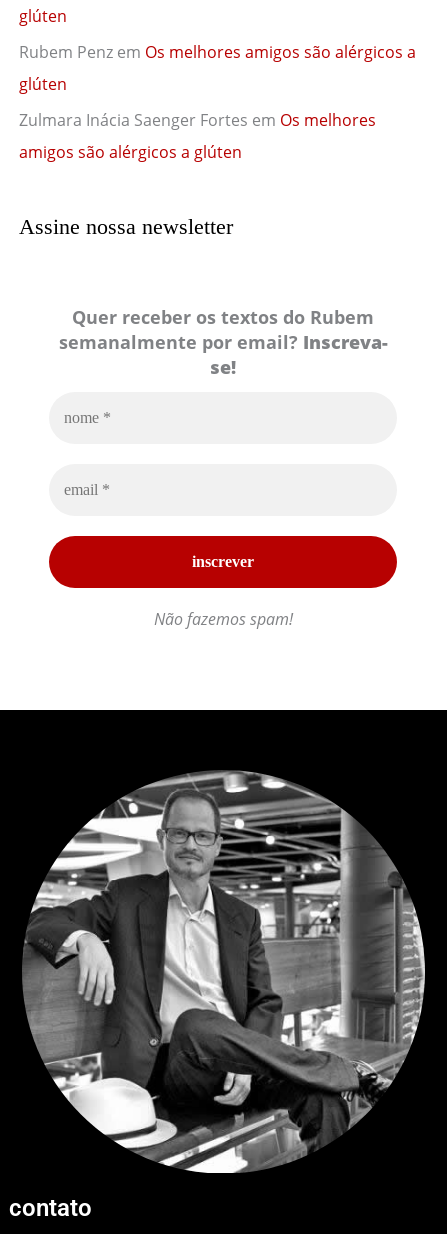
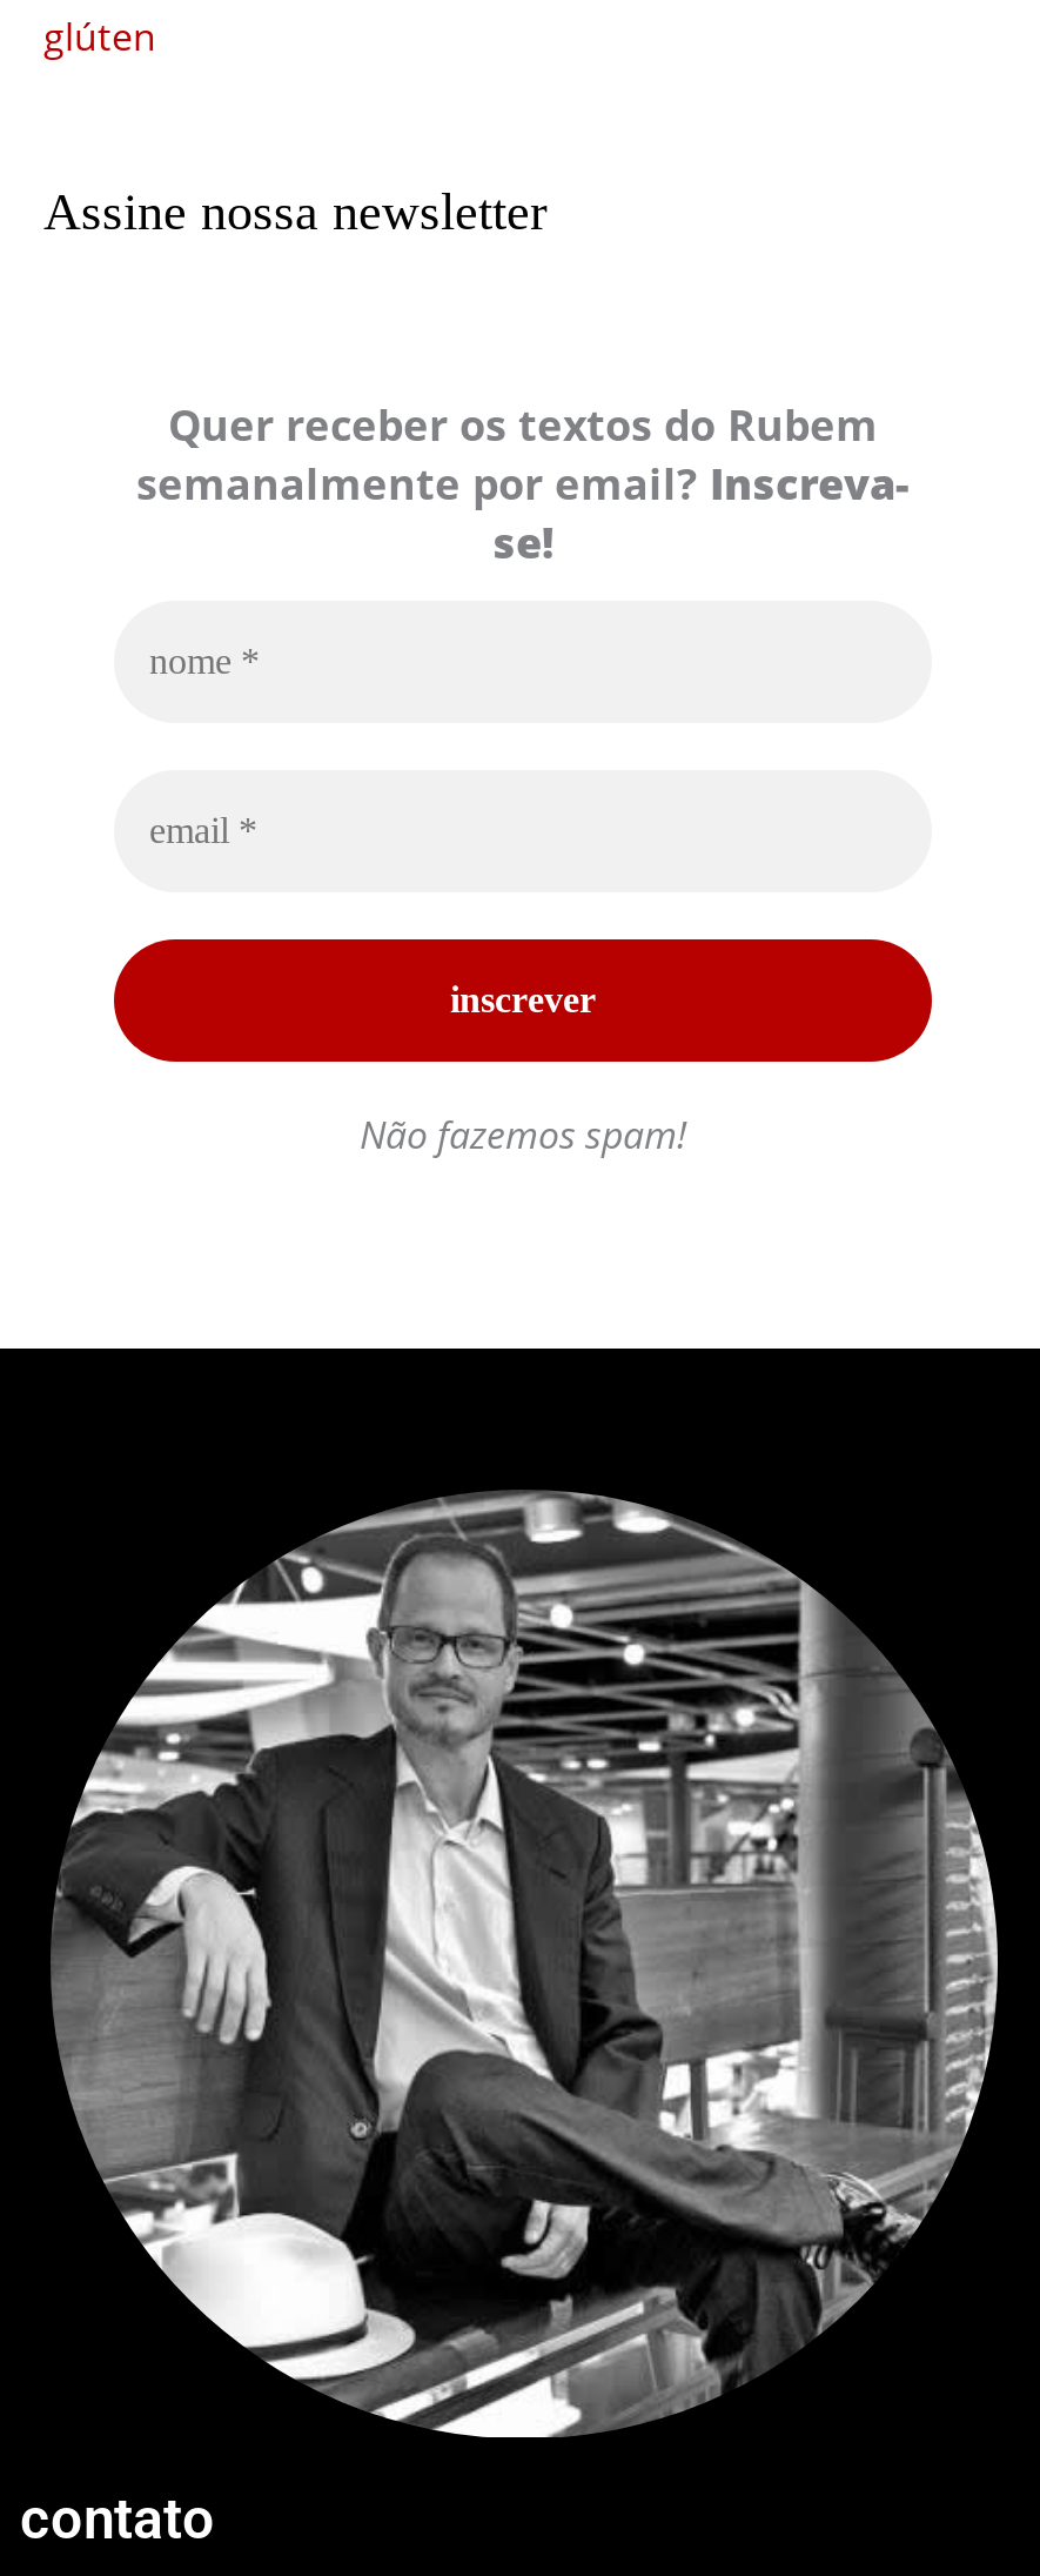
- Rubem Penz em Os melhores amigos são alérgicos a
- glúten
- Zulmara Inácia Saenger Fortes em Os melhores
- amigos são alérgicos a glúten
